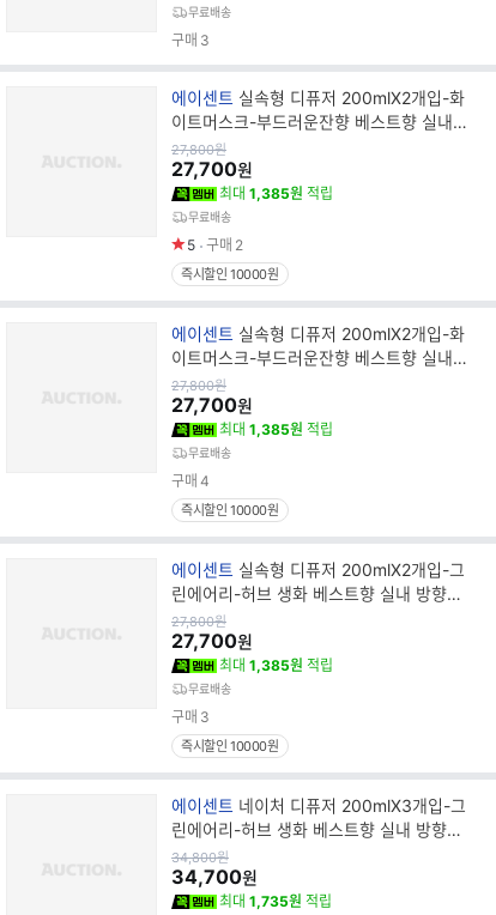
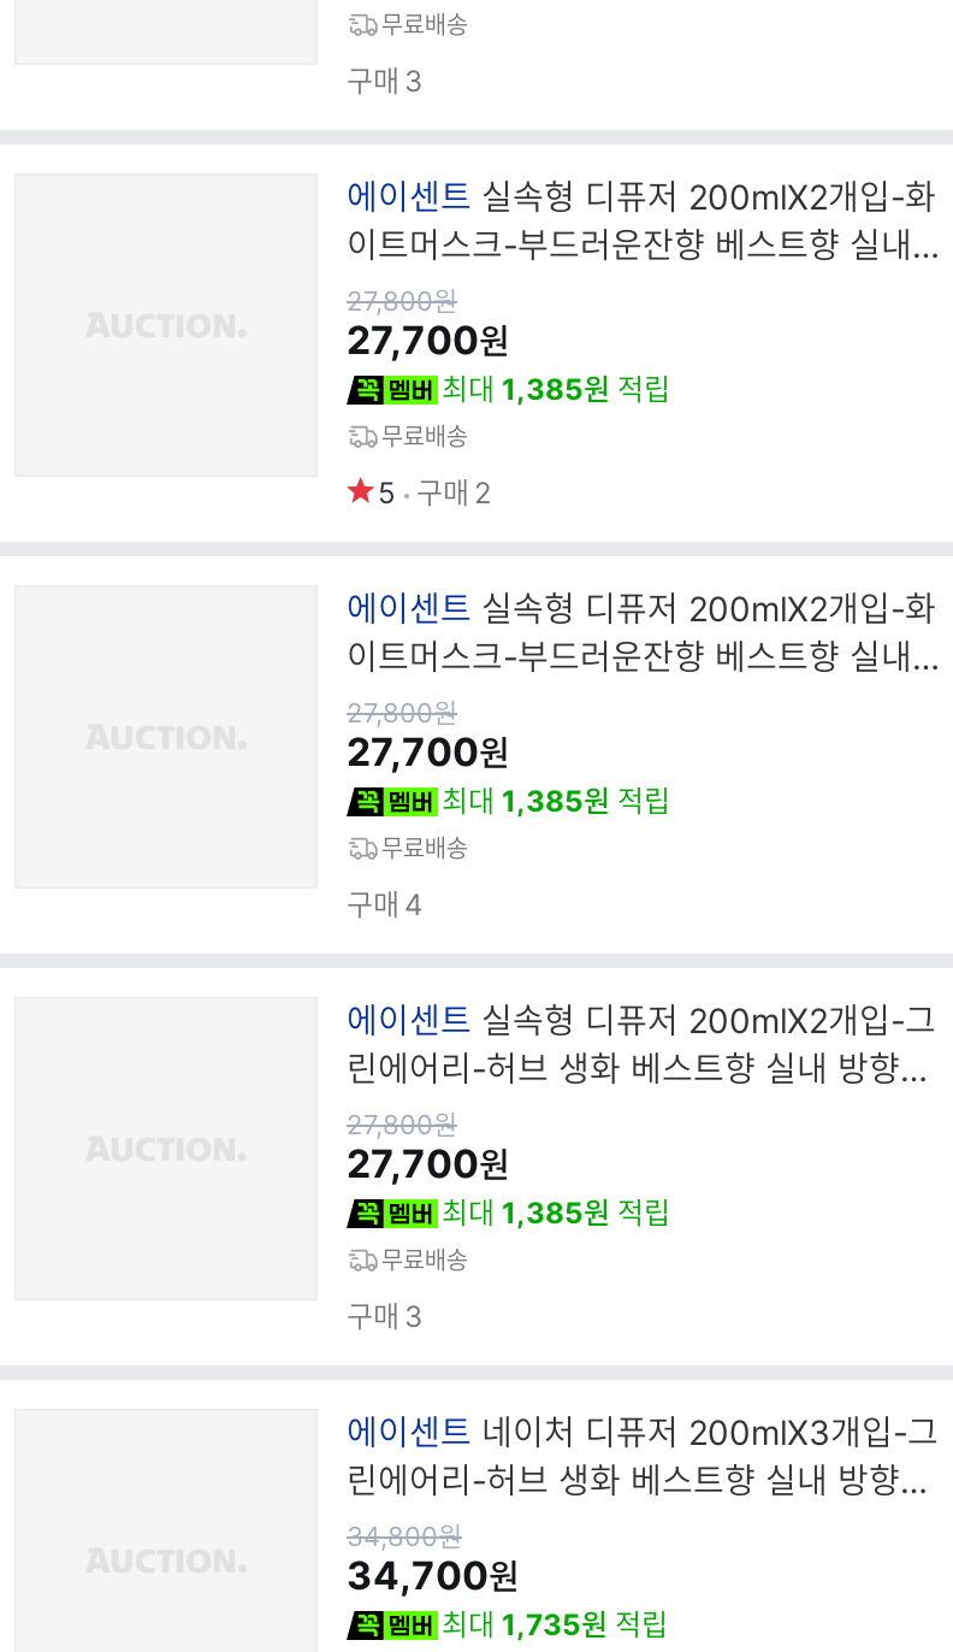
- 즉시할인 10000원

- 즉시할인 10000원

- 즉시할인 10000원
